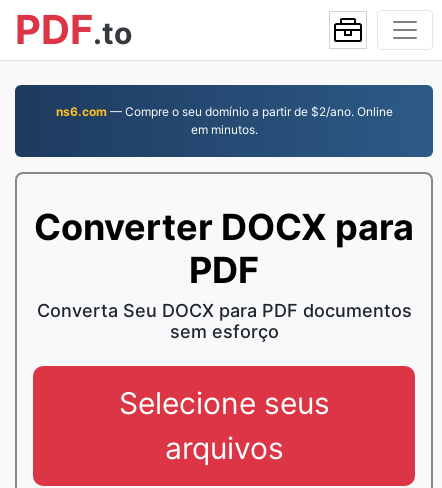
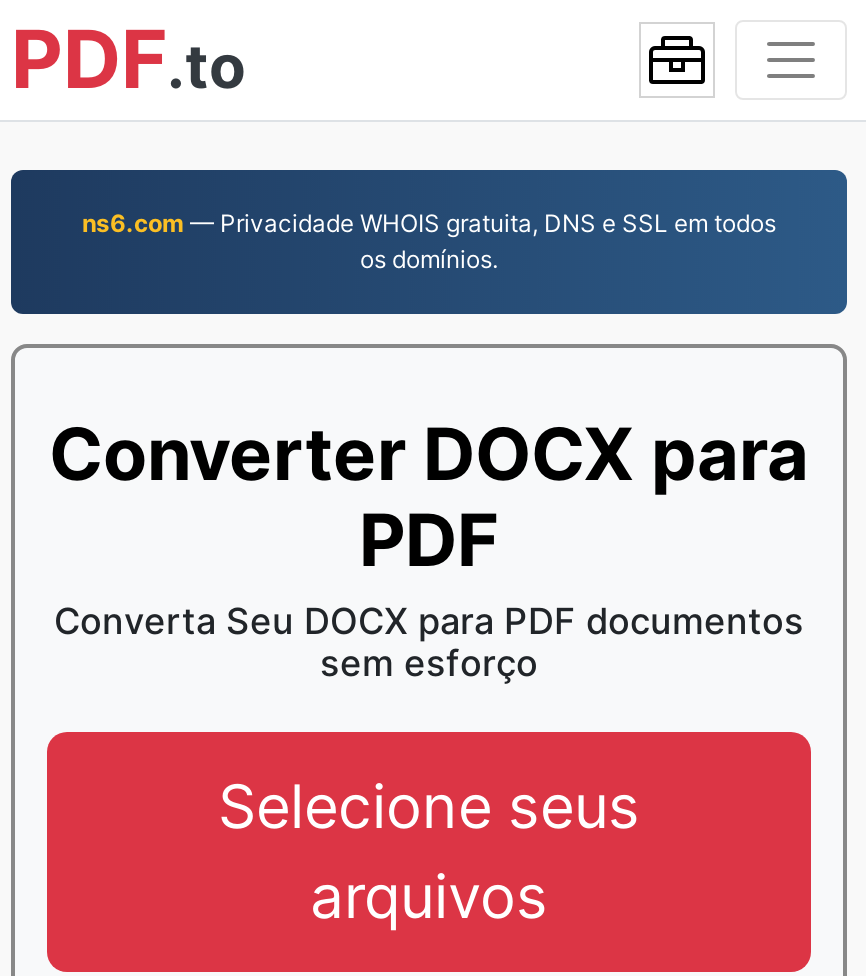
- ns6.com — Compre o seu domínio a partir de $2/ano. Online
- em minutos.
+ ns6.com — Privacidade WHOIS gratuita, DNS e SSL em todos
+ os domínios.
